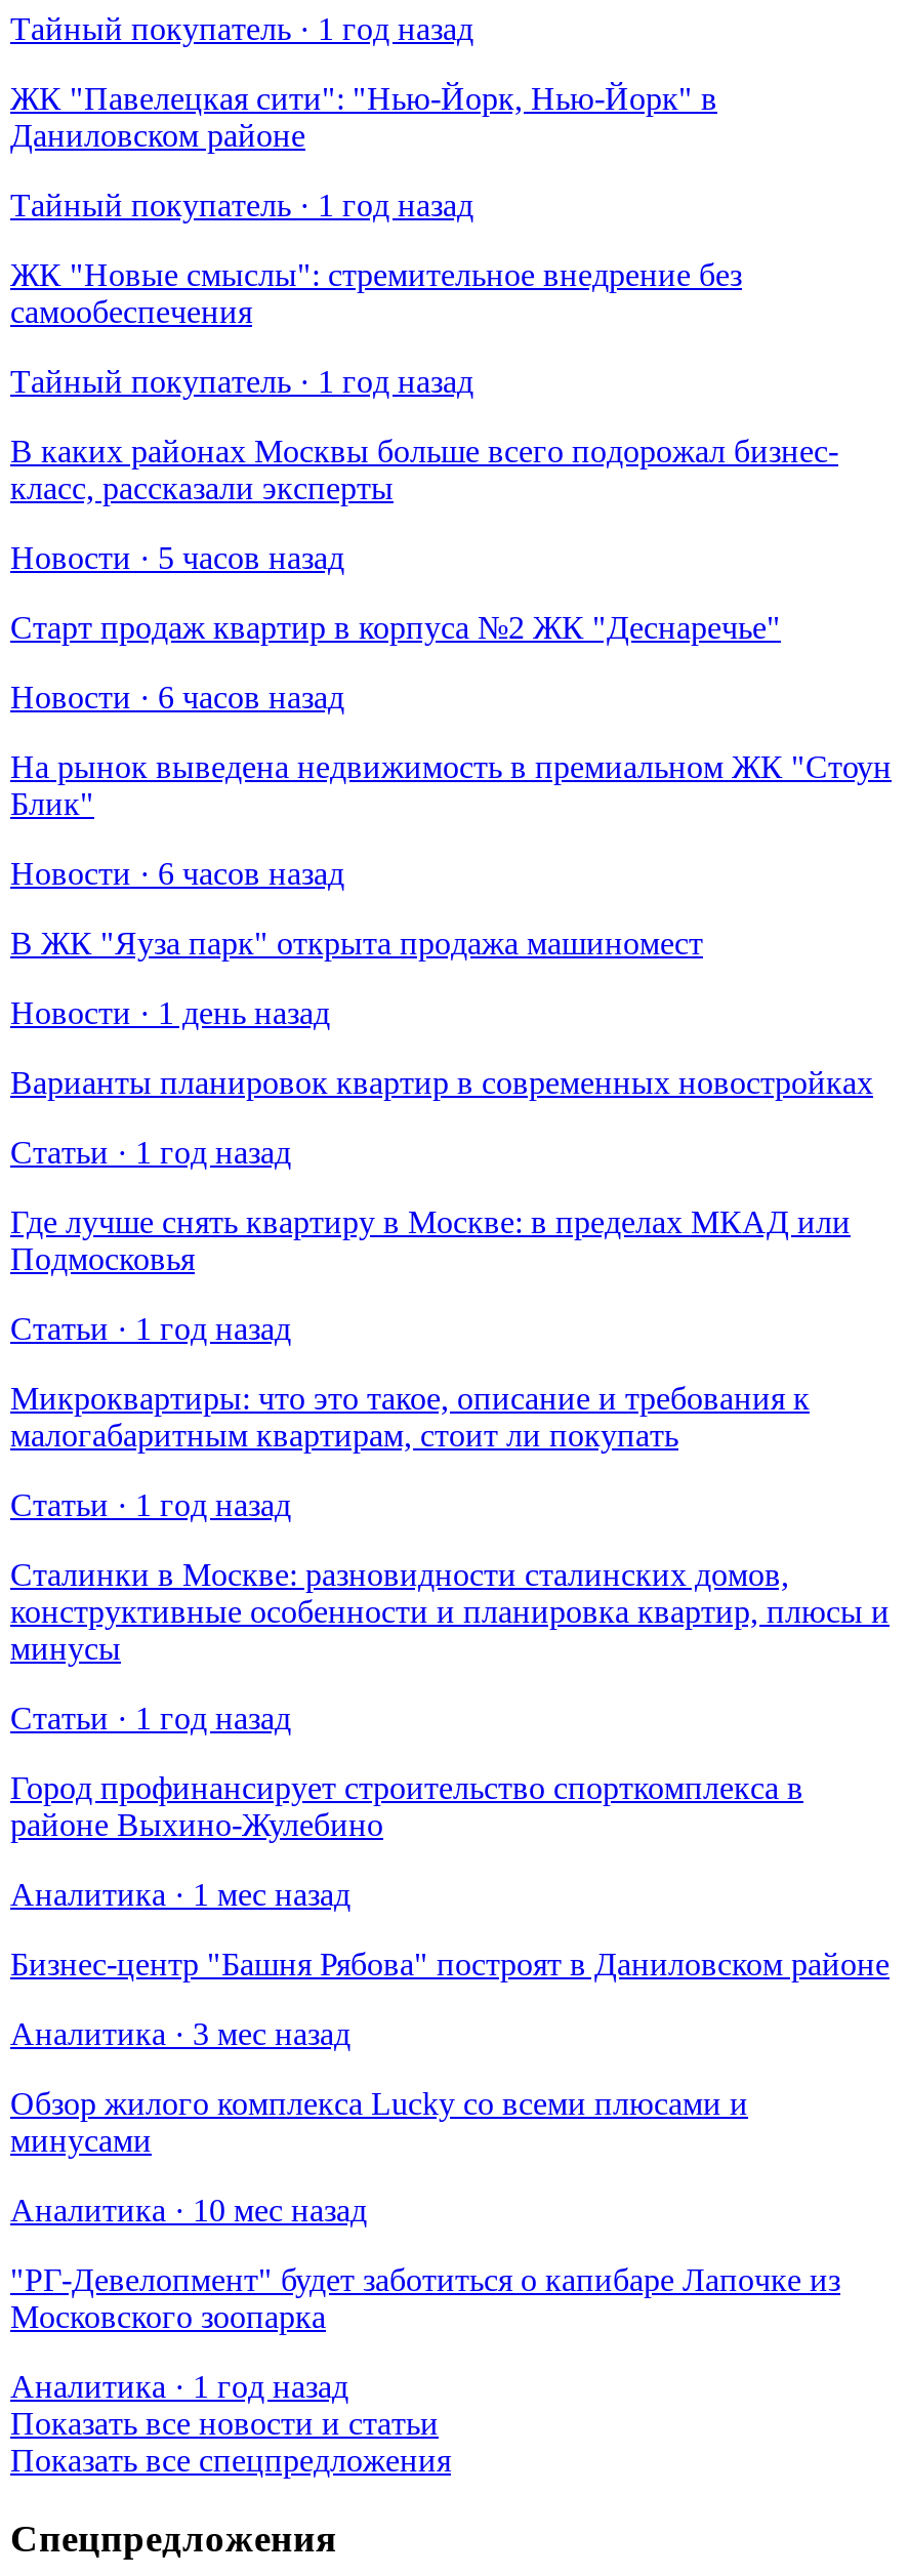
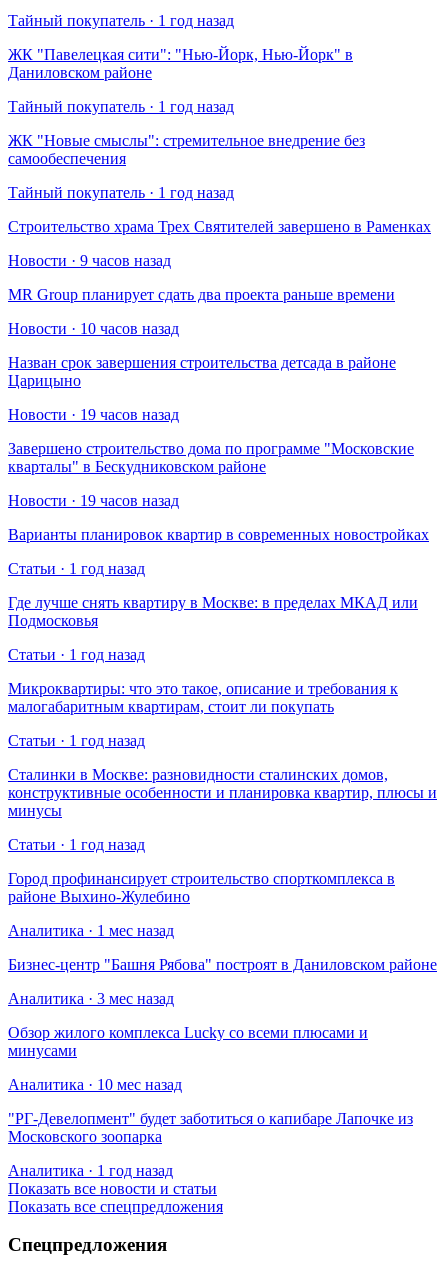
- В каких районах Москвы больше всего подорожал бизнес-
- класс, рассказали эксперты
+ Строительство храма Трех Святителей завершено в Раменках

- Новости · 5 часов назад
+ Новости · 9 часов назад

- Старт продаж квартир в корпуса №2 ЖК "Деснаречье"
+ MR Group планирует сдать два проекта раньше времени

- Новости · 6 часов назад
+ Новости · 10 часов назад

- На рынок выведена недвижимость в премиальном ЖК "Стоун
- Блик"
+ Назван срок завершения строительства детсада в районе
+ Царицыно

- Новости · 6 часов назад
+ Новости · 19 часов назад

- В ЖК "Яуза парк" открыта продажа машиномест
+ Завершено строительство дома по программе "Московские
+ кварталы" в Бескудниковском районе

- Новости · 1 день назад
+ Новости · 19 часов назад
